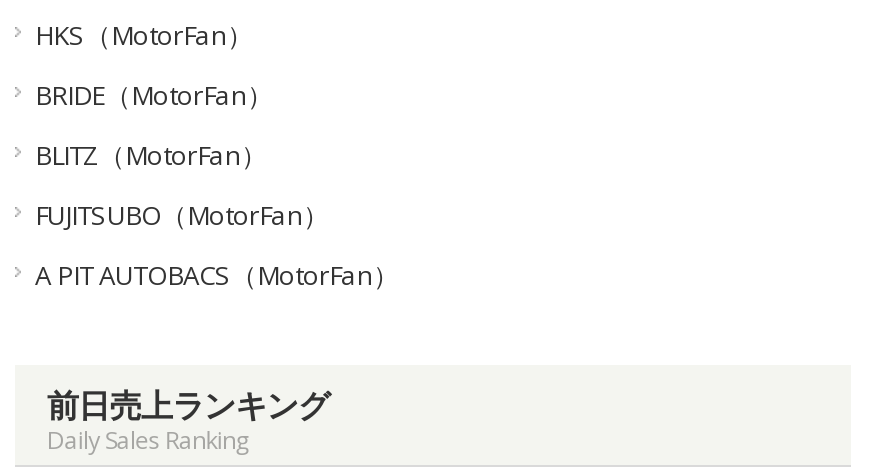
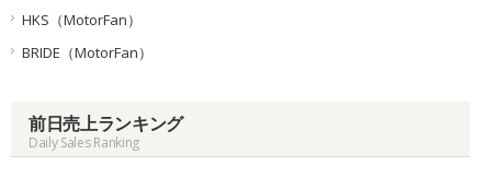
- BLITZ（MotorFan）
- FUJITSUBO（MotorFan）
- A PIT AUTOBACS（MotorFan）
